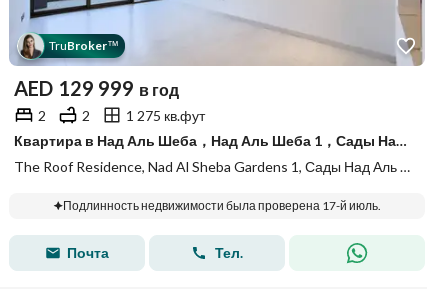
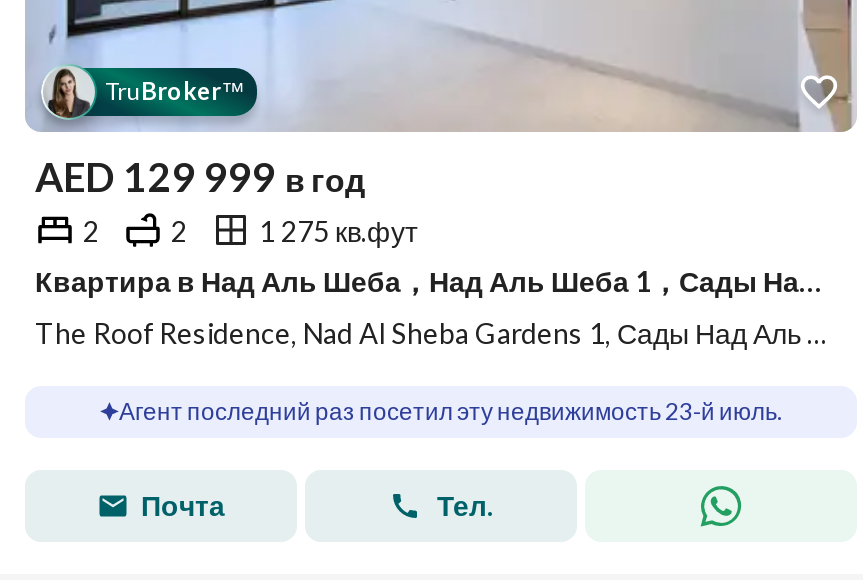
- Подлинность недвижимости была проверена 17-й июль.
+ Агент последний раз посетил эту недвижимость 23-й июль.
